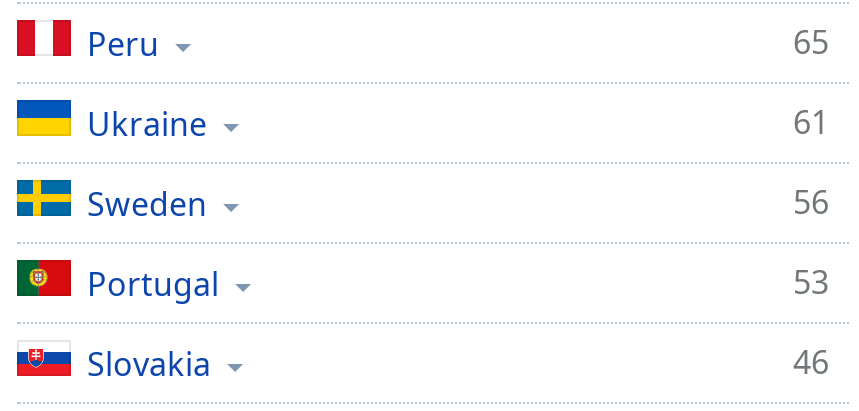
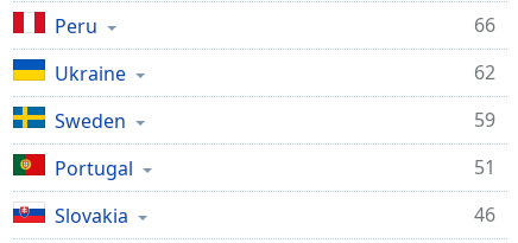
- 65
+ 66

- 61
+ 62

- 56
+ 59

- 53
+ 51
